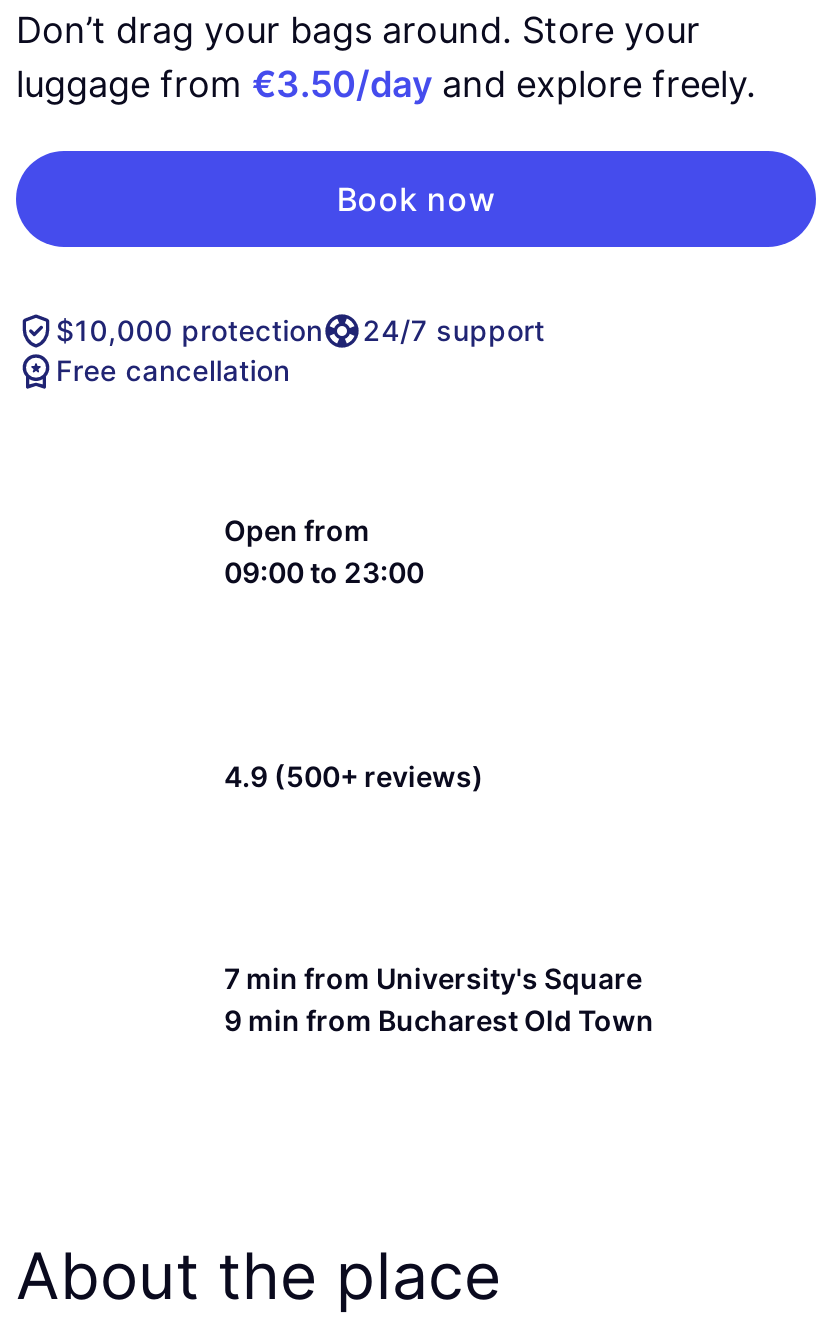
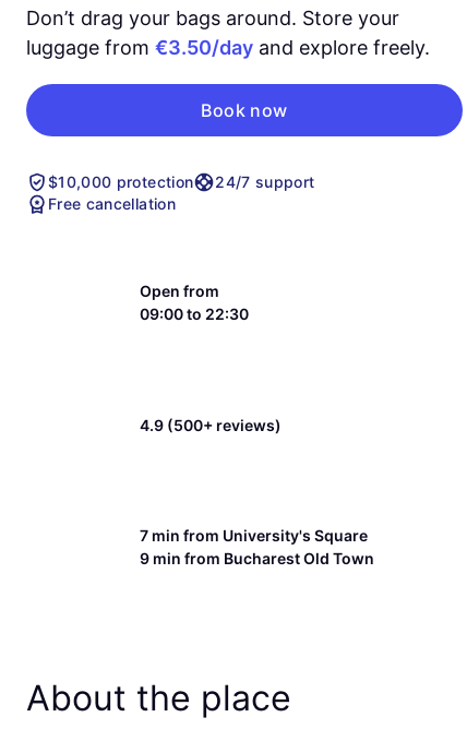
- 09:00 to 23:00
+ 09:00 to 22:30
